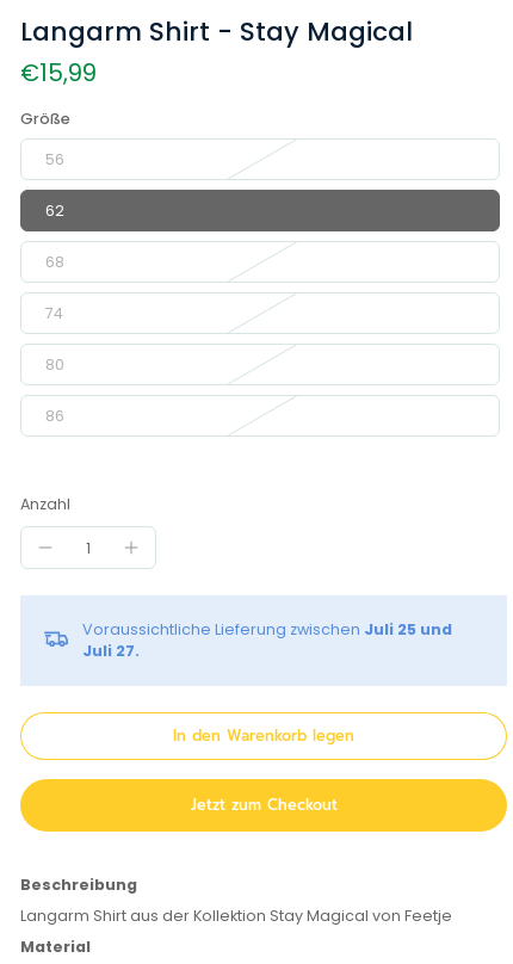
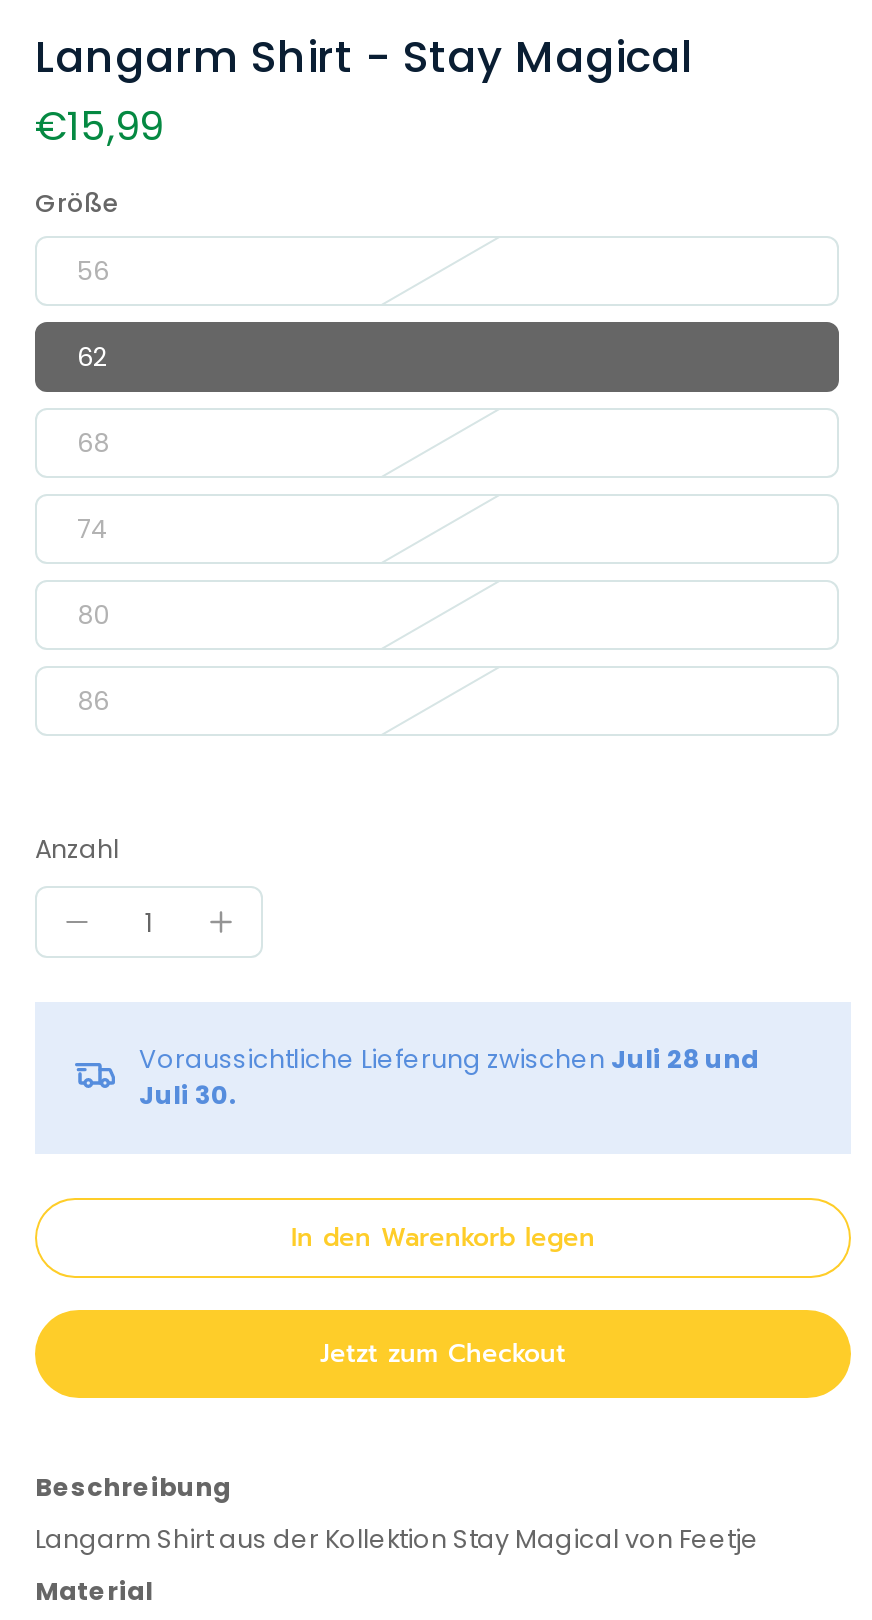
- Voraussichtliche Lieferung zwischen Juli 25 und
+ Voraussichtliche Lieferung zwischen Juli 28 und

- Juli 27.
+ Juli 30.
